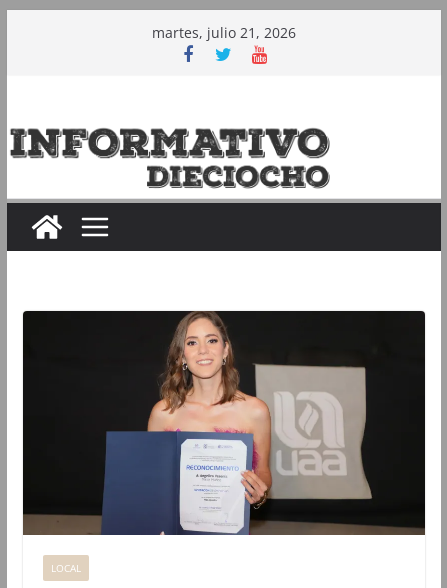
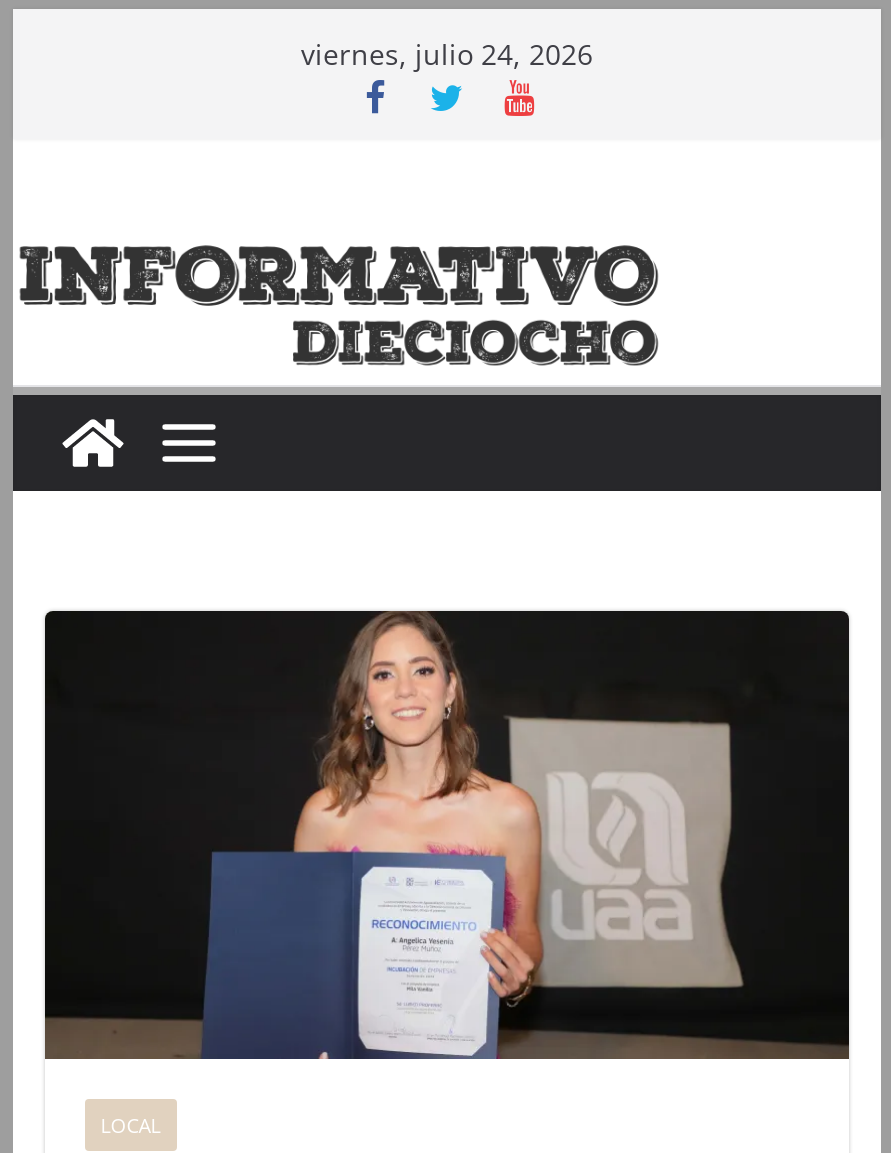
- martes, julio 21, 2026
+ viernes, julio 24, 2026
